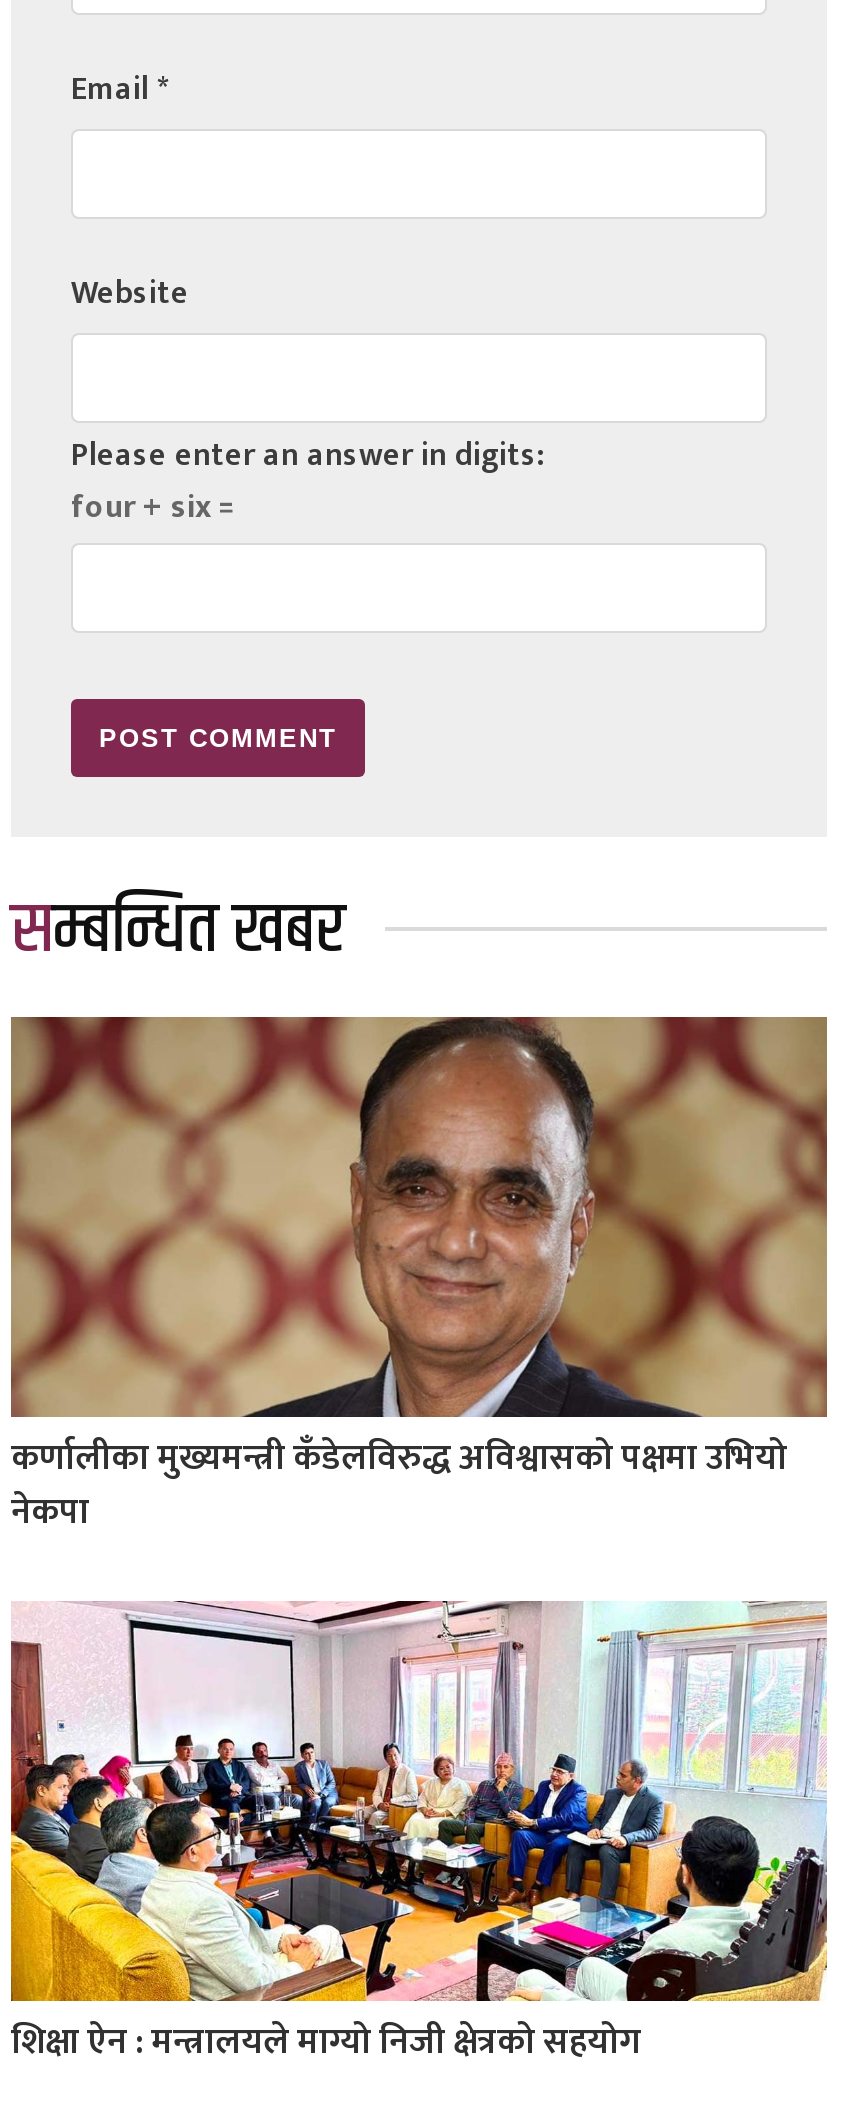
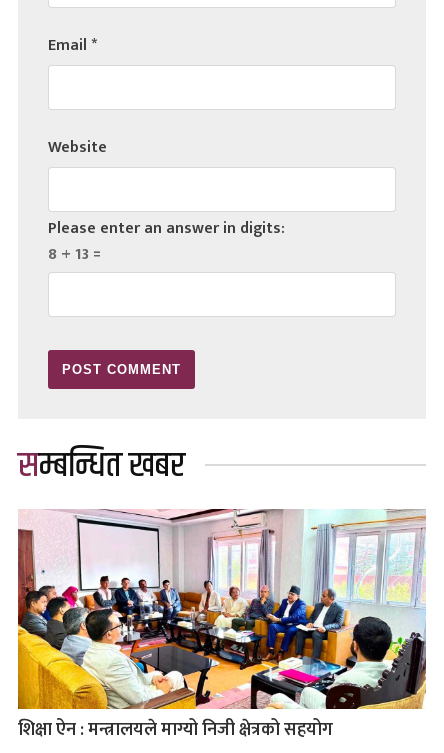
- four + six =
+ 8 + 13 =

- [image]
- कर्णालीका मुख्यमन्त्री कँडेलविरुद्ध अविश्वासको पक्षमा उभियो
- नेकपा
